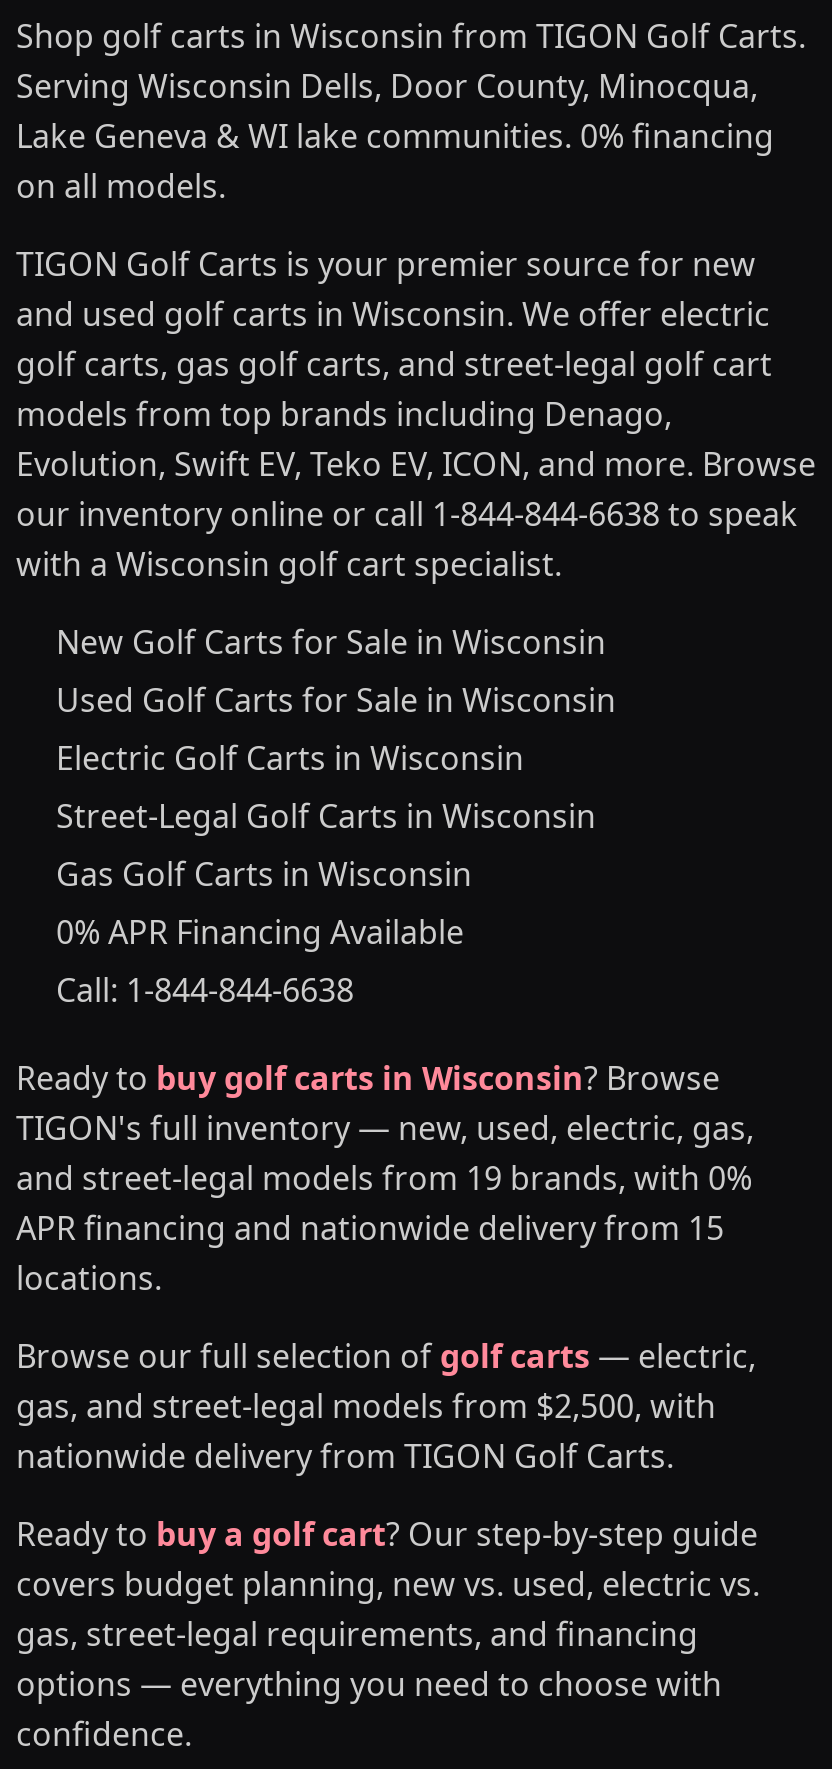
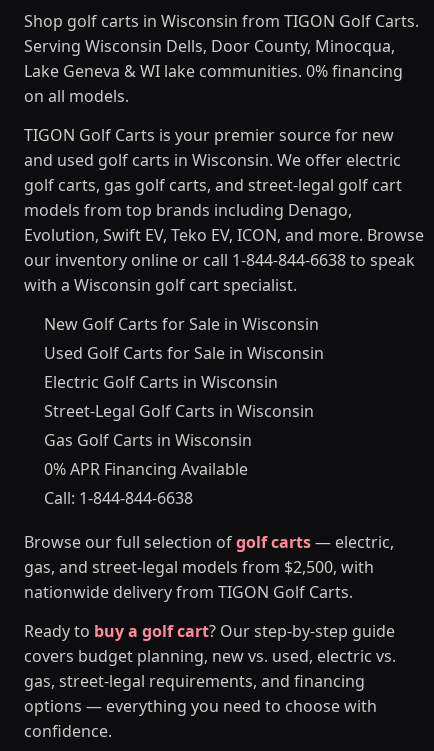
- Ready to buy golf carts in Wisconsin? Browse
- TIGON's full inventory — new, used, electric, gas,
- and street-legal models from 19 brands, with 0%
- APR financing and nationwide delivery from 15
- locations.
